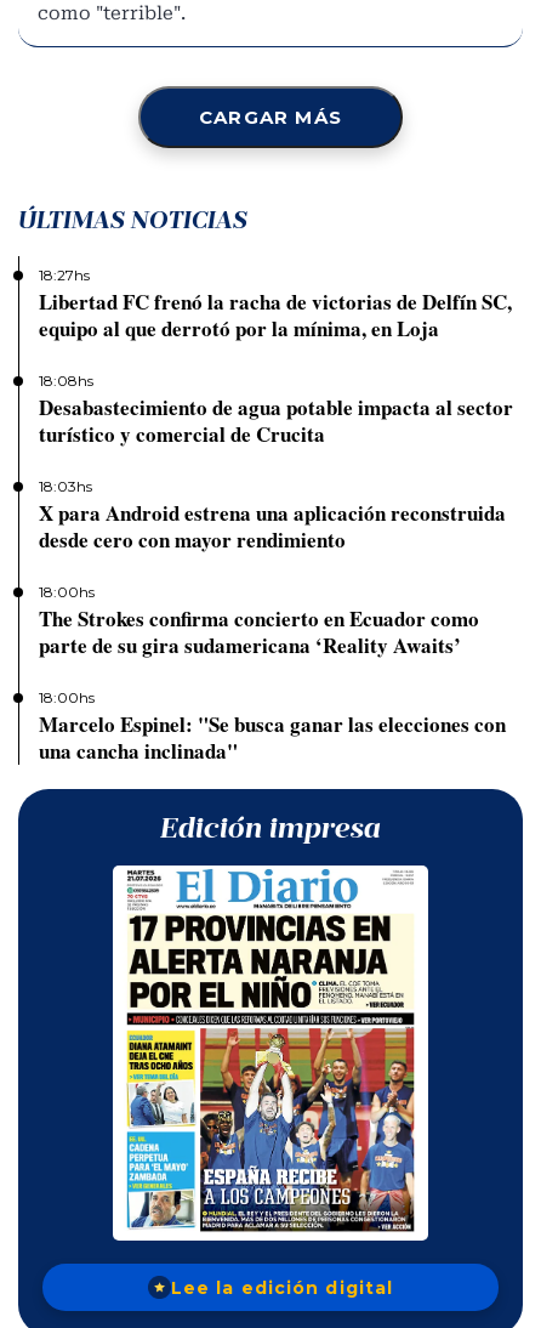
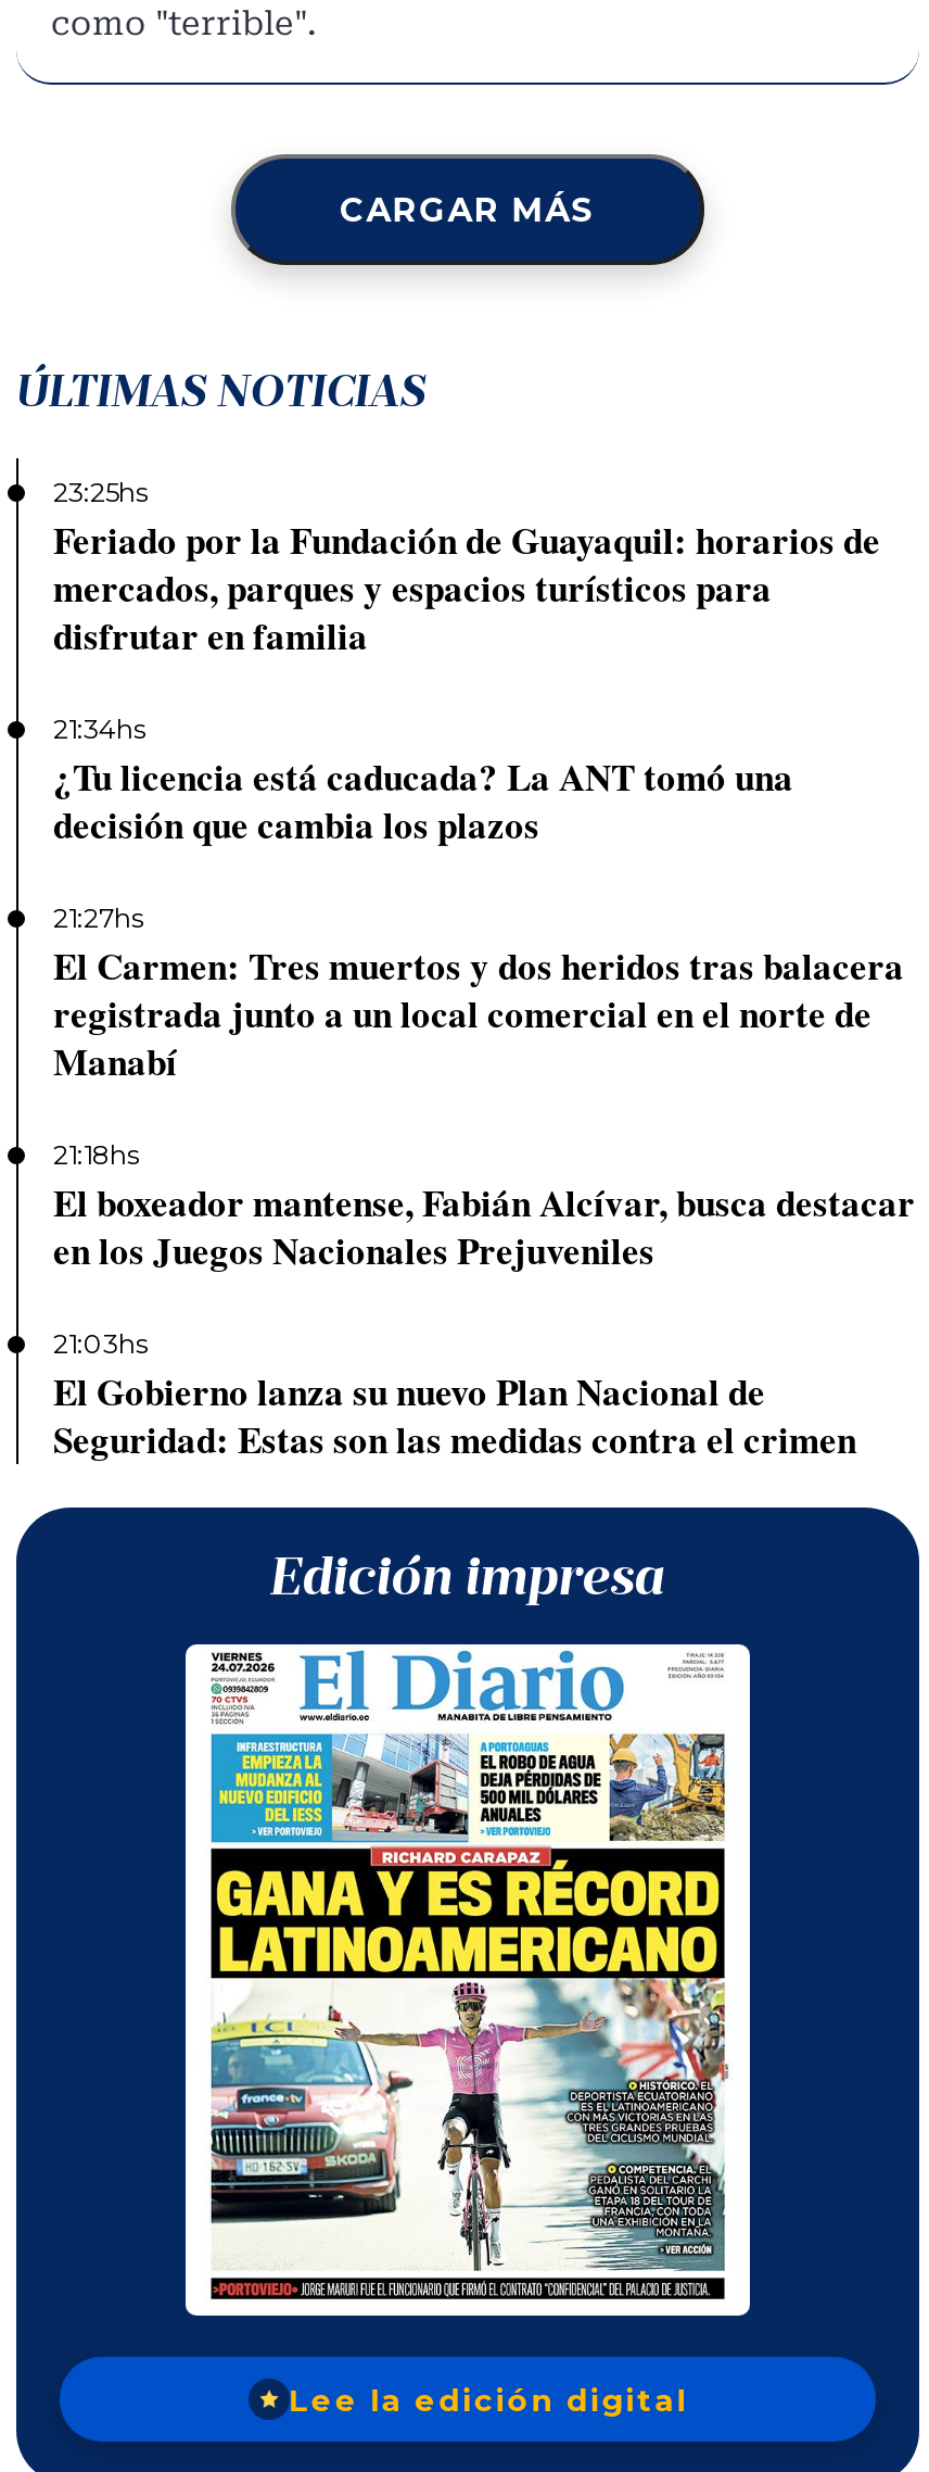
- 18:27hs
- Libertad FC frenó la racha de victorias de Delfín SC,
- equipo al que derrotó por la mínima, en Loja
+ 23:25hs
+ Feriado por la Fundación de Guayaquil: horarios de
+ mercados, parques y espacios turísticos para
+ disfrutar en familia

- 18:08hs
- Desabastecimiento de agua potable impacta al sector
- turístico y comercial de Crucita
+ 21:34hs
+ ¿Tu licencia está caducada? La ANT tomó una
+ decisión que cambia los plazos

- 18:03hs
- X para Android estrena una aplicación reconstruida
- desde cero con mayor rendimiento
+ 21:27hs
+ El Carmen: Tres muertos y dos heridos tras balacera
+ registrada junto a un local comercial en el norte de
+ Manabí

- 18:00hs
- The Strokes confirma concierto en Ecuador como
- parte de su gira sudamericana ‘Reality Awaits’
+ 21:18hs
+ El boxeador mantense, Fabián Alcívar, busca destacar
+ en los Juegos Nacionales Prejuveniles

- 18:00hs
- Marcelo Espinel: "Se busca ganar las elecciones con
- una cancha inclinada"
+ 21:03hs
+ El Gobierno lanza su nuevo Plan Nacional de
+ Seguridad: Estas son las medidas contra el crimen

- [image]
+ [image]
